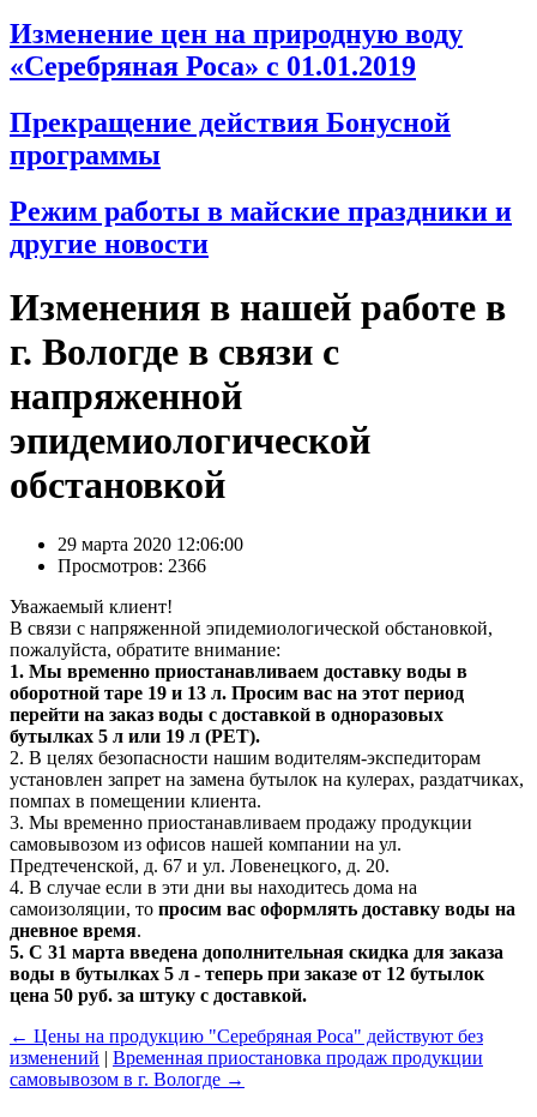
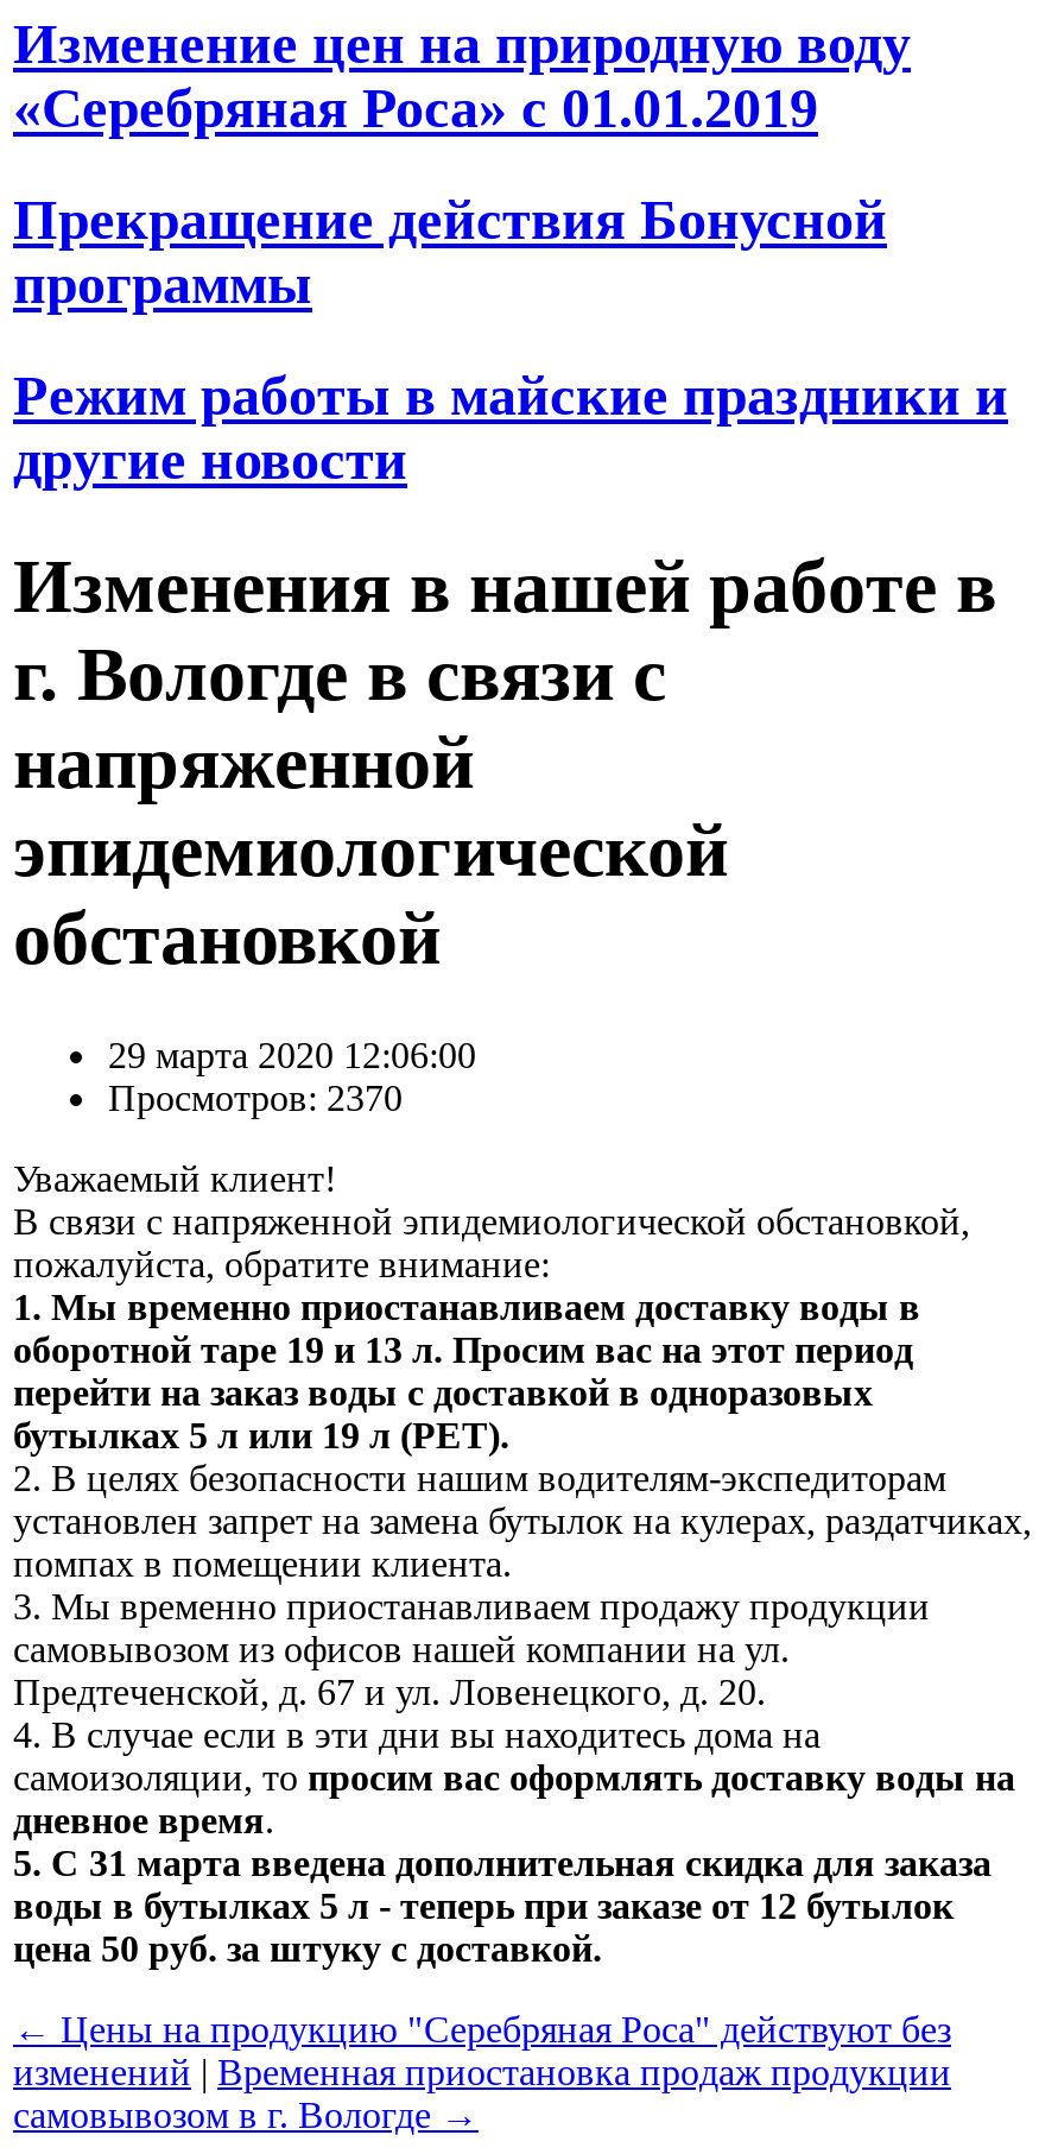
- Просмотров: 2366
+ Просмотров: 2370
